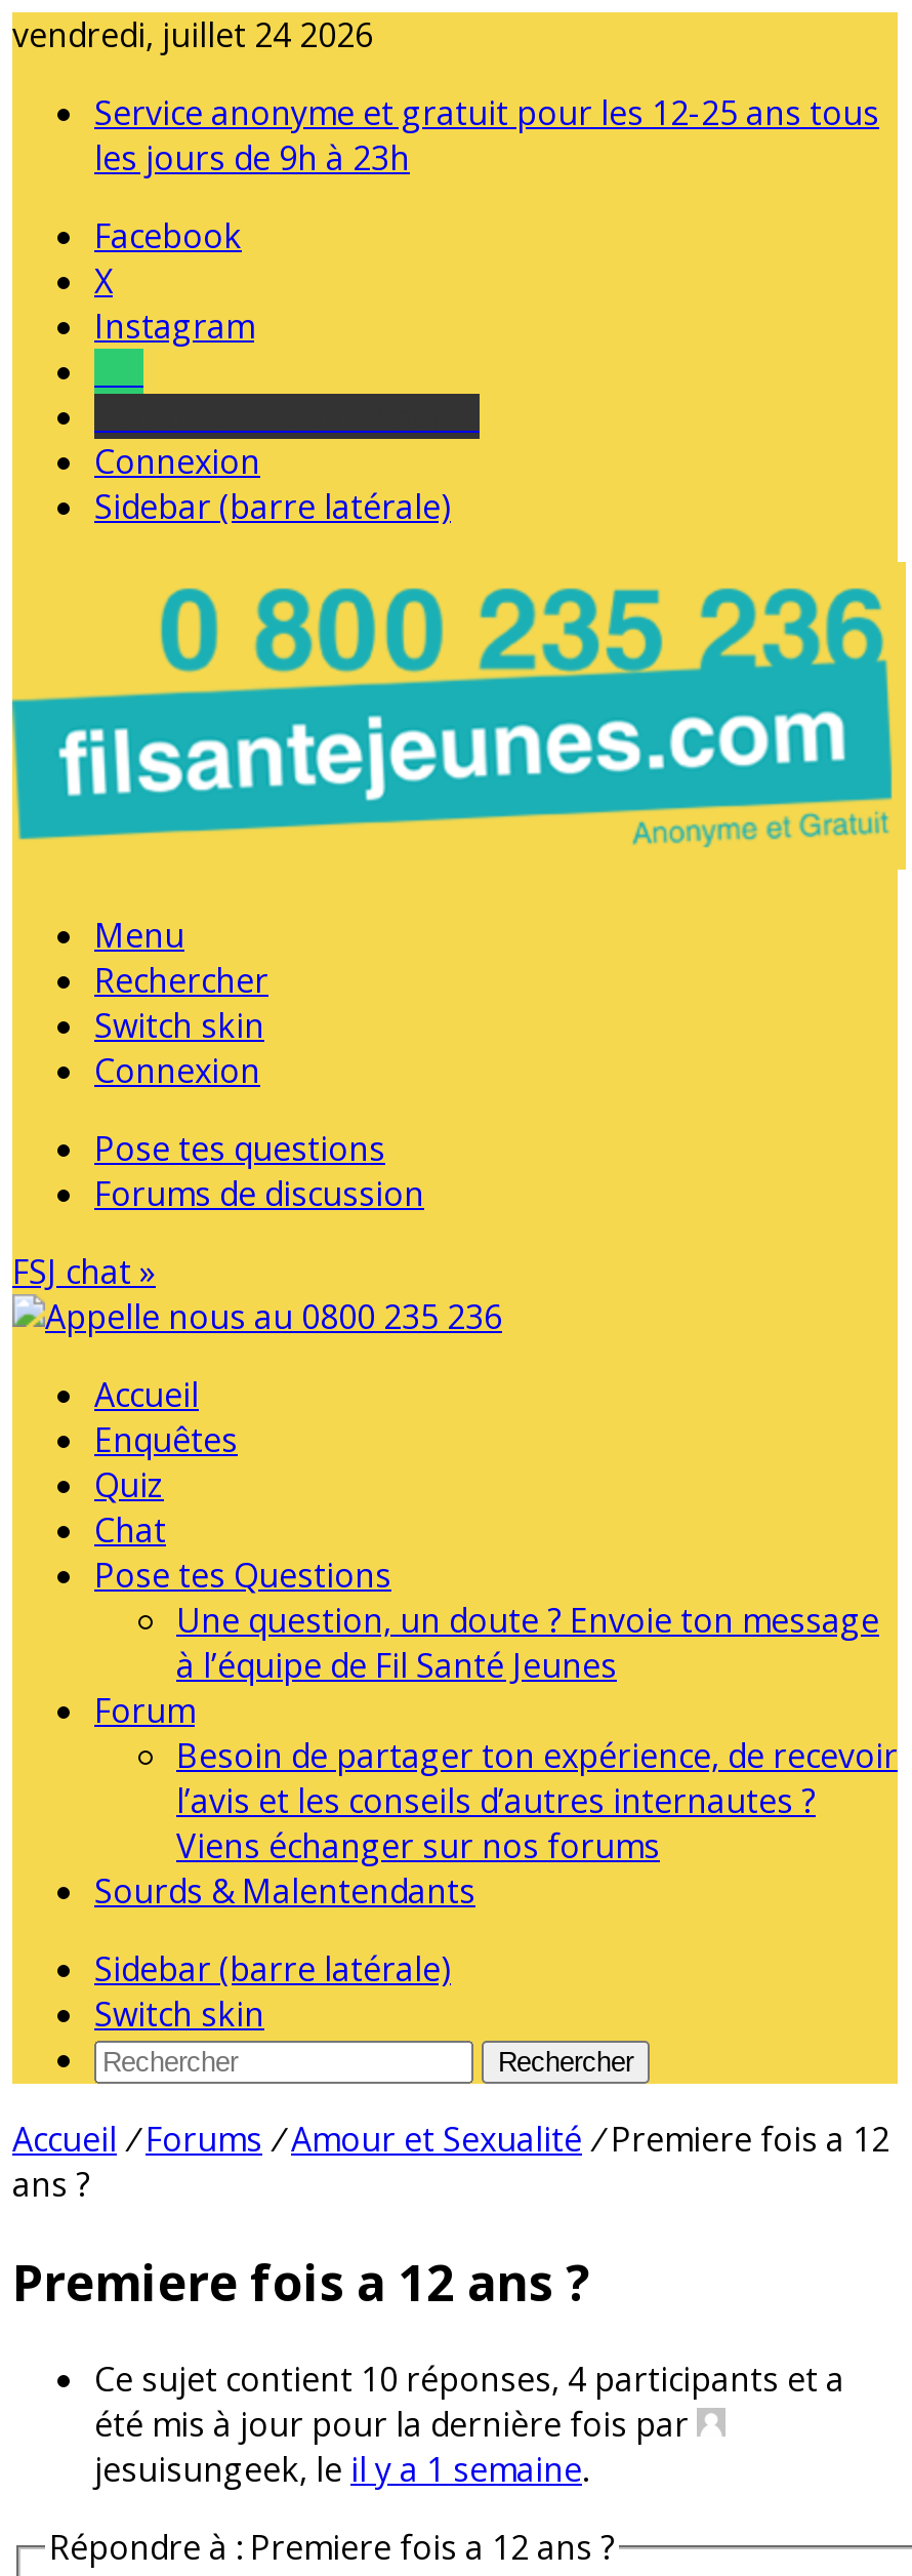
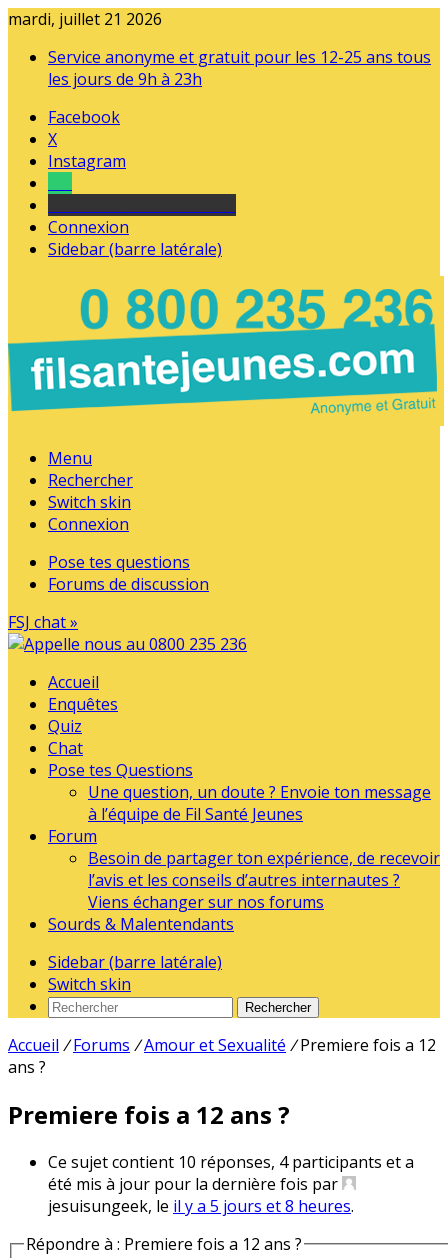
- vendredi, juillet 24 2026
+ mardi, juillet 21 2026

- jesuisungeek, le il y a 1 semaine.
+ jesuisungeek, le il y a 5 jours et 8 heures.
